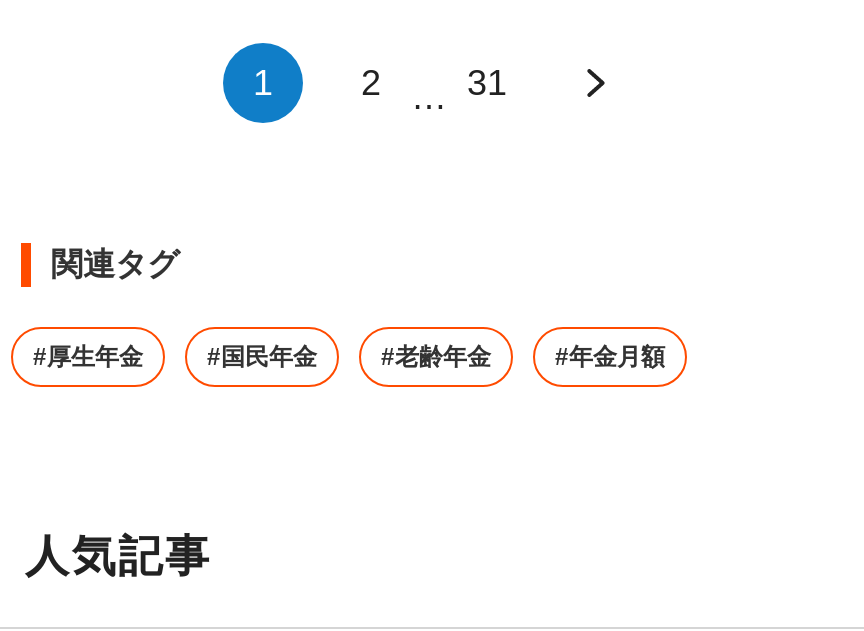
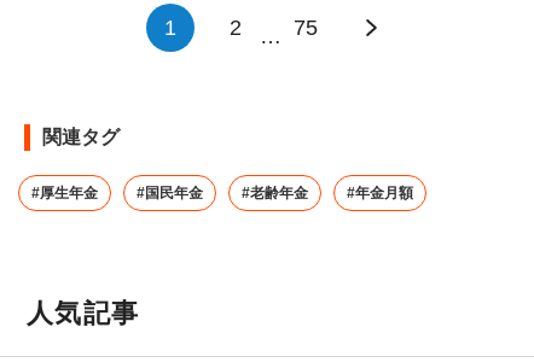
- 2 … 31
+ 2 … 75
